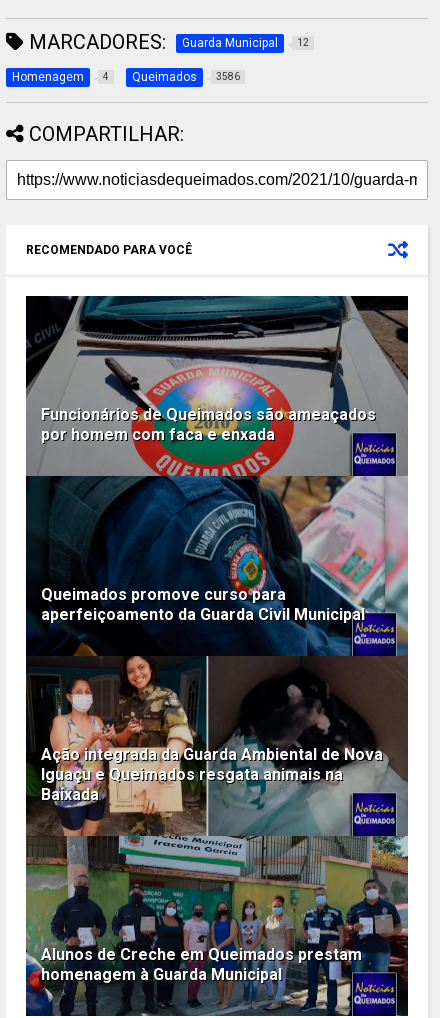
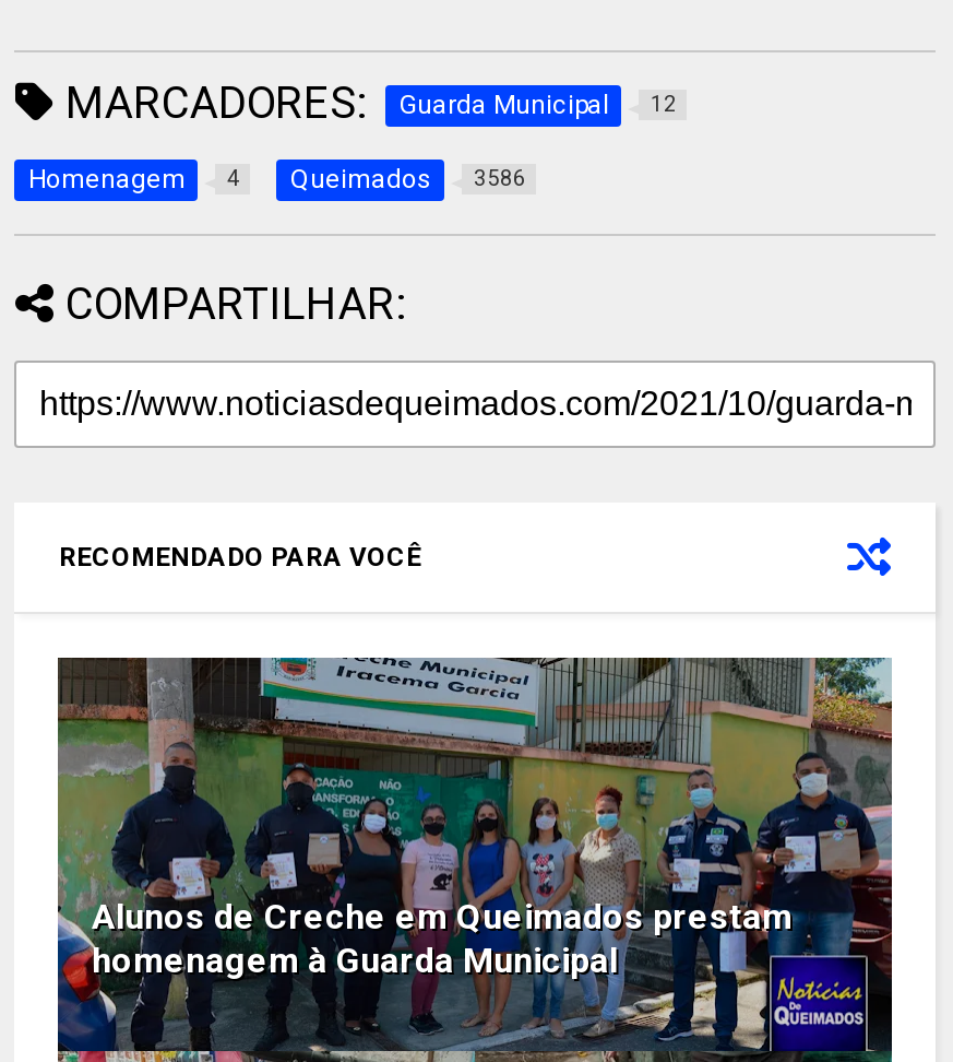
- [image]
- Funcionários de Queimados são ameaçados
- por homem com faca e enxada

- Queimados promove curso para
- aperfeiçoamento da Guarda Civil Municipal

- Ação integrada da Guarda Ambiental de Nova
- Iguaçu e Queimados resgata animais na
- Baixada
